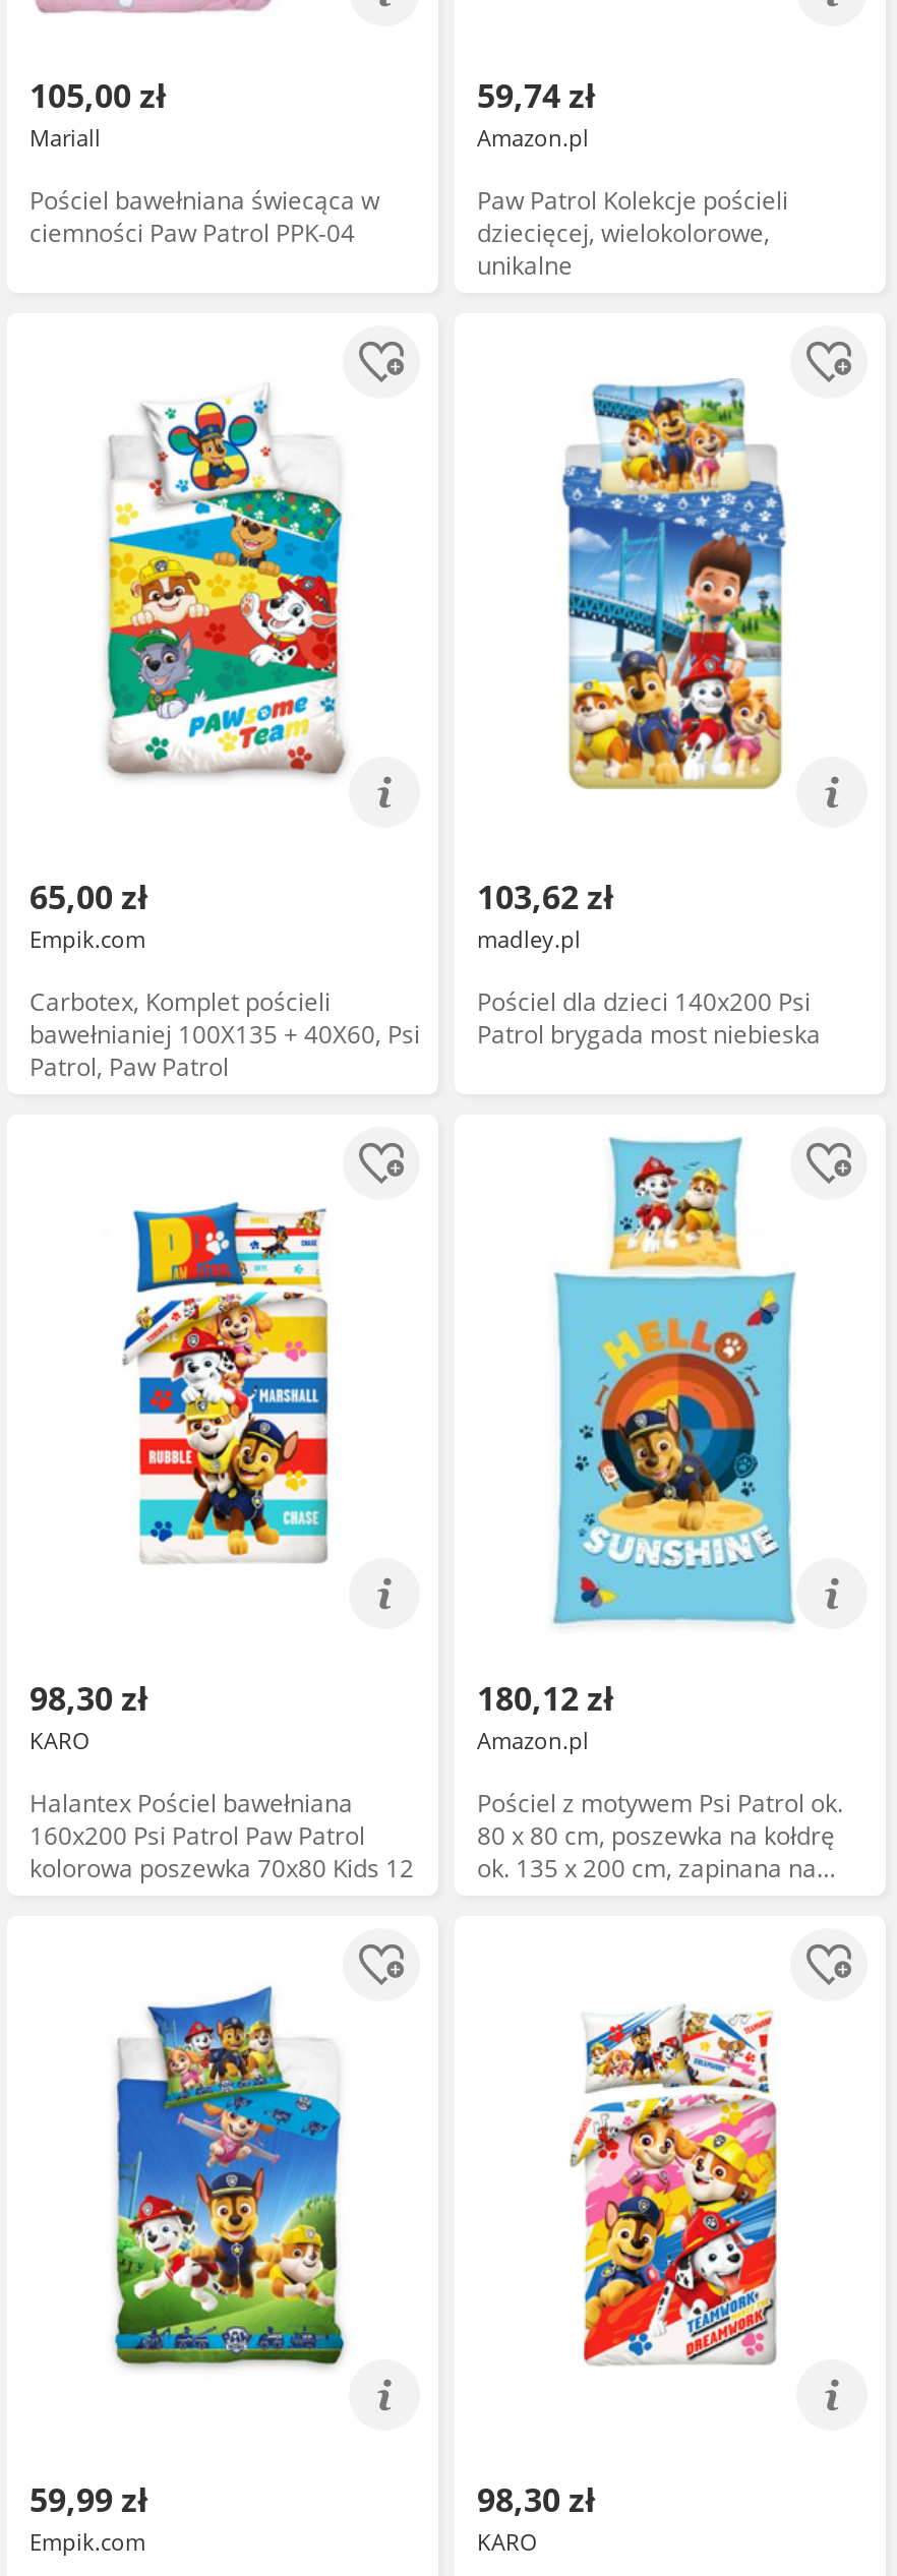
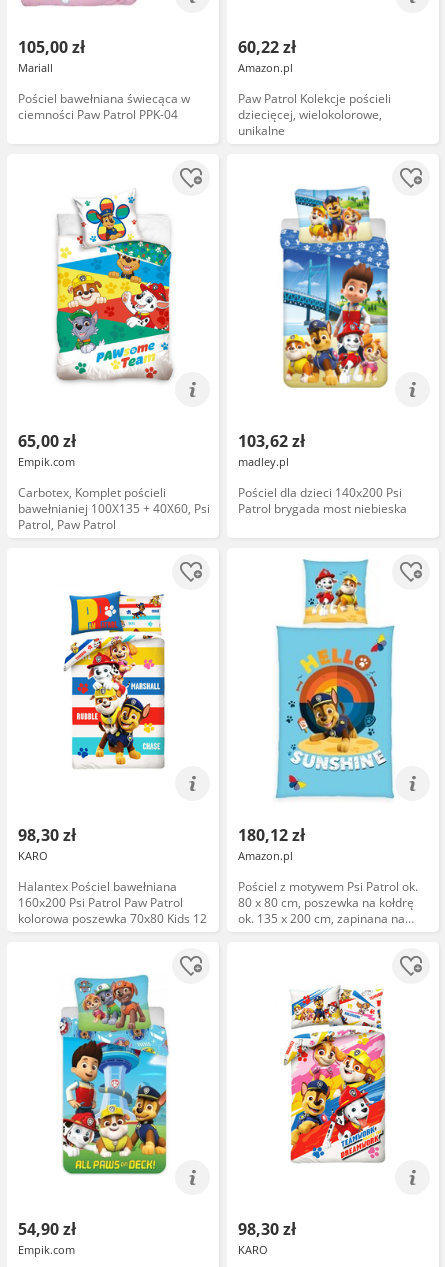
- 59,74 zł
+ 60,22 zł

- [image]
+ [image]

- 59,99 zł
+ 54,90 zł
